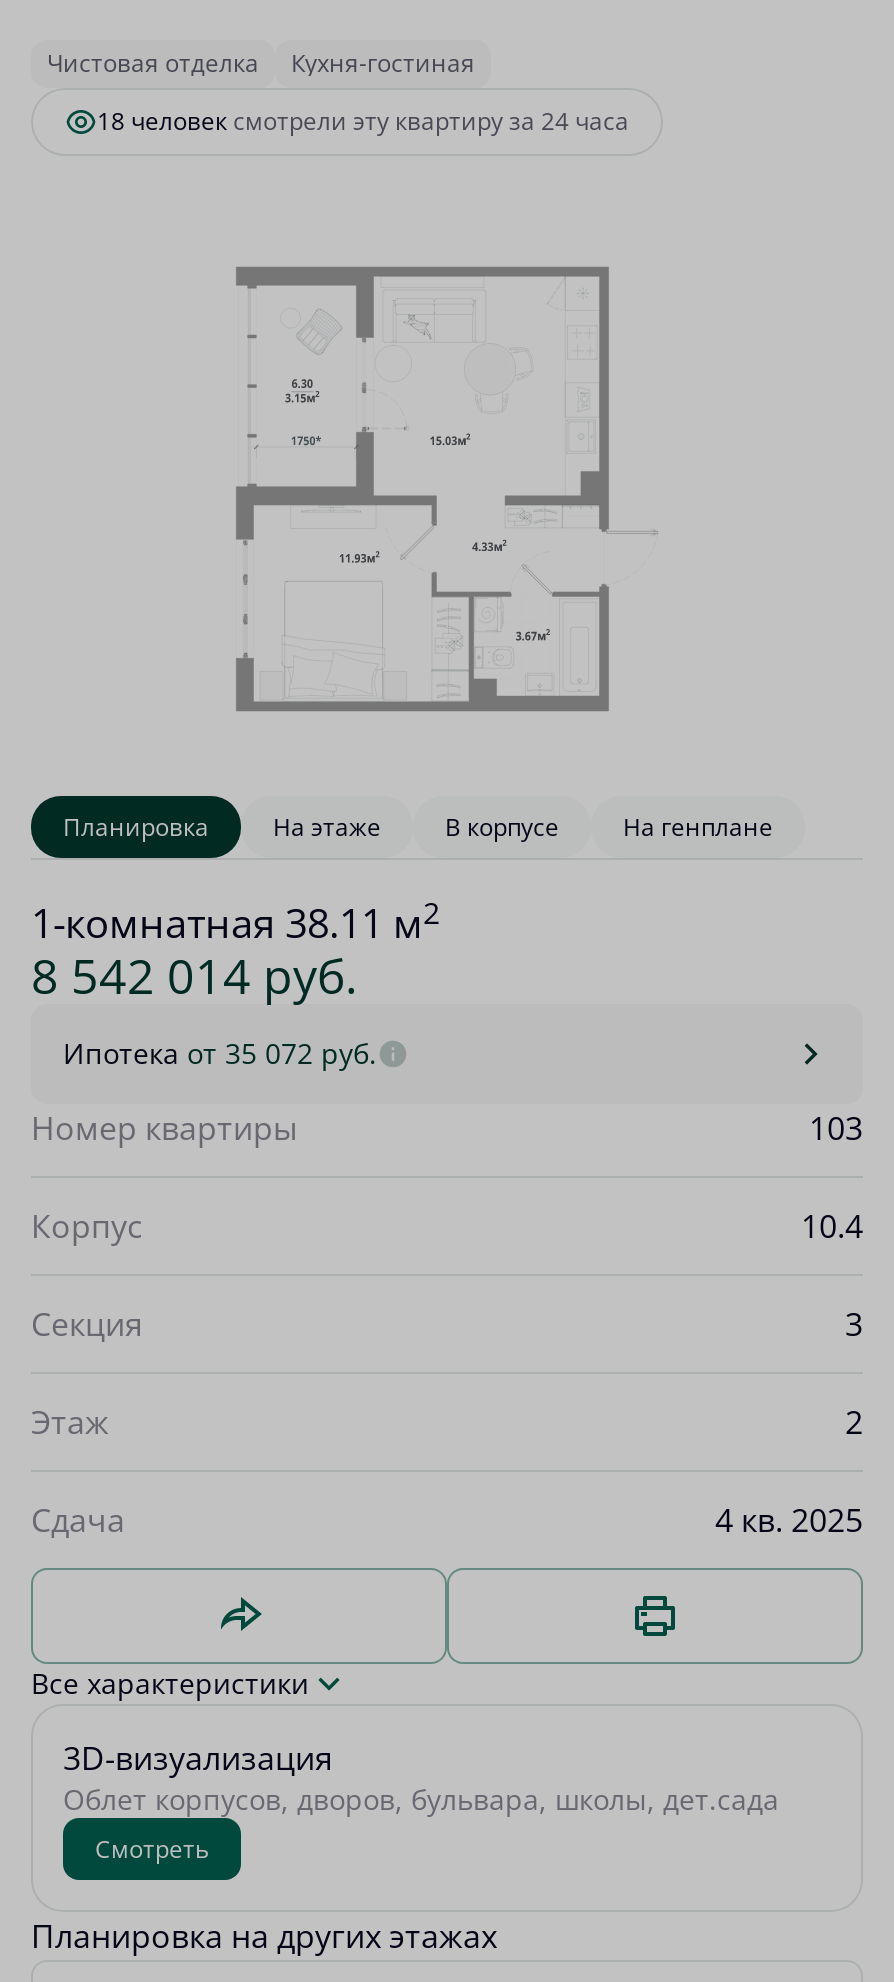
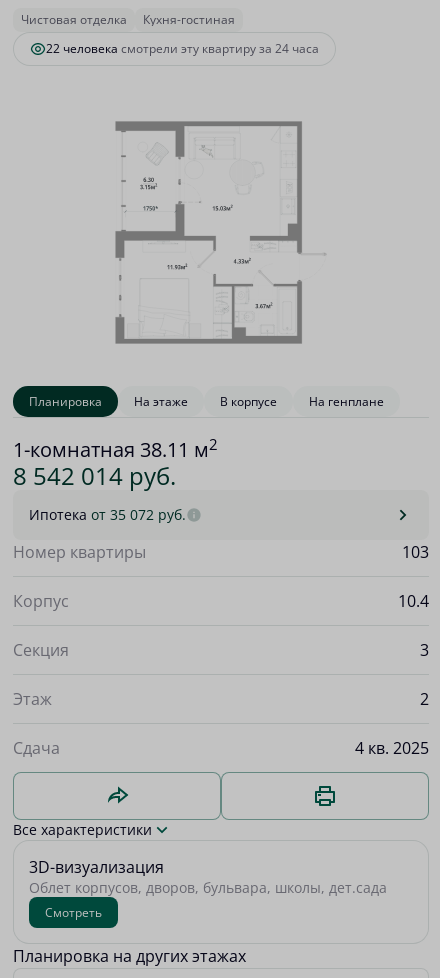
- 18 человек смотрели эту квартиру за 24 часа
+ 22 человекa смотрели эту квартиру за 24 часа
